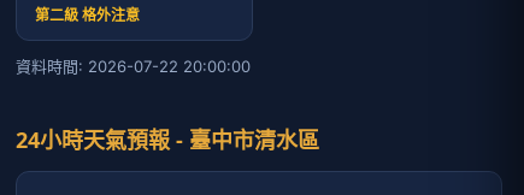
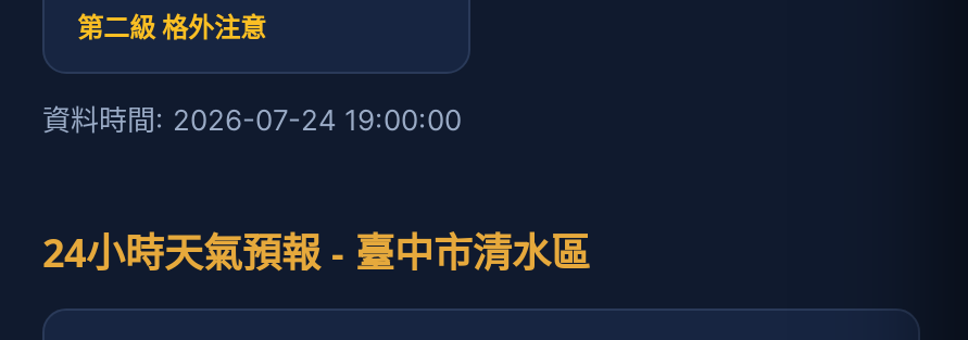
- 資料時間: 2026-07-22 20:00:00
+ 資料時間: 2026-07-24 19:00:00
